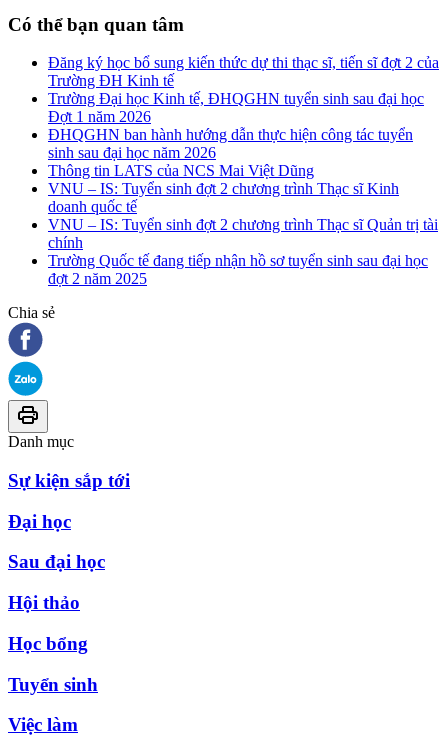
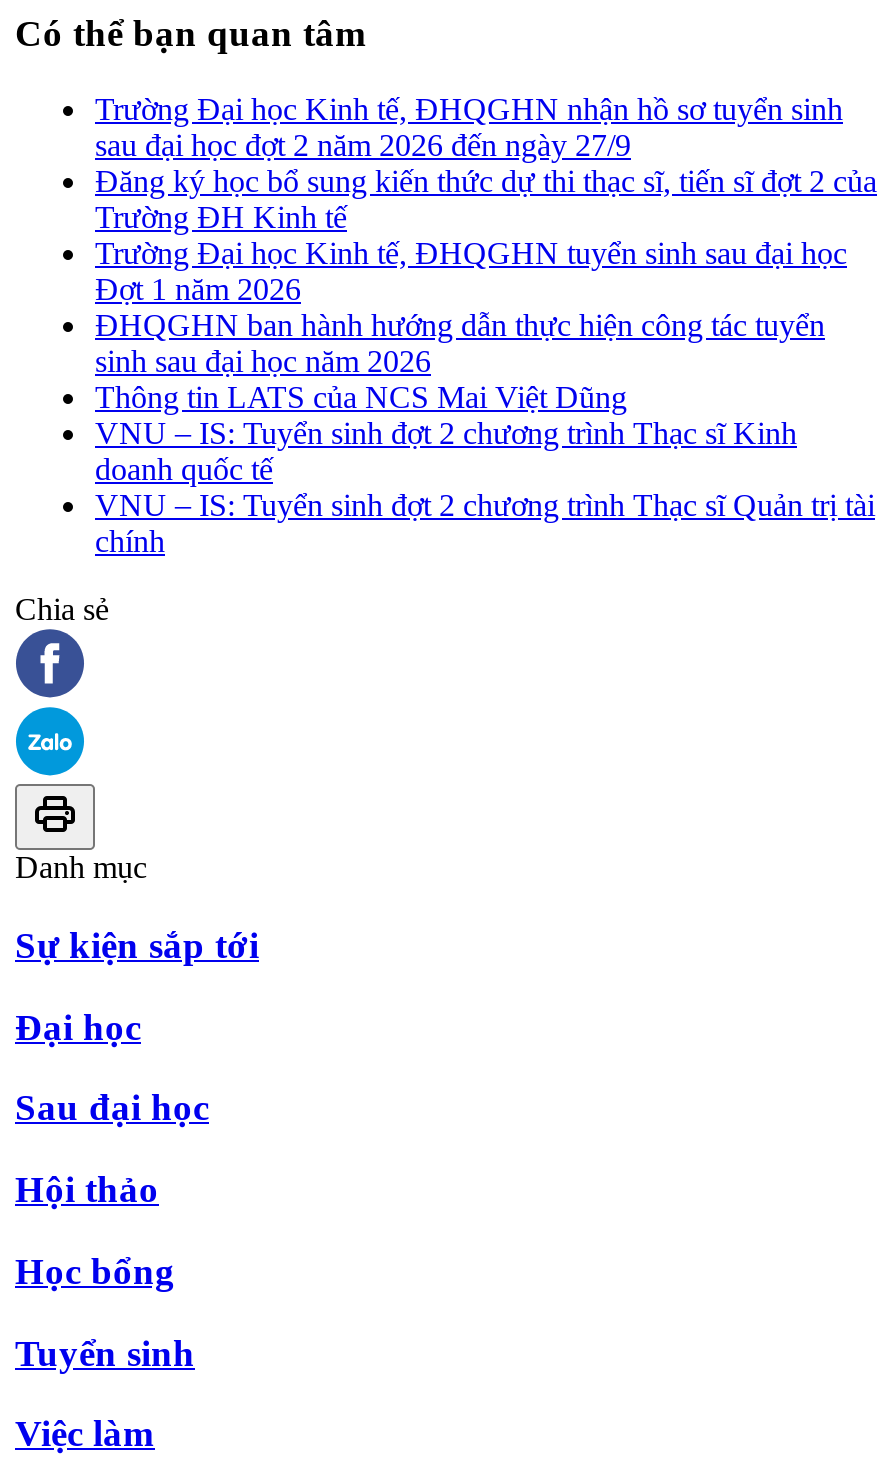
+ Trường Đại học Kinh tế, ĐHQGHN nhận hồ sơ tuyển sinh
+ sau đại học đợt 2 năm 2026 đến ngày 27/9

moved down: Đăng ký học bổ sung kiến thức dự thi thạc sĩ, tiến sĩ đợt 2 của | Trường ĐH Kinh tế | Trường Đại học Kinh tế, ĐHQGHN tuyển sinh sau đại học | ... | VNU – IS: Tuyển sinh đợt 2 chương trình Thạc sĩ Quản trị tài | chính

- Trường Quốc tế đang tiếp nhận hồ sơ tuyển sinh sau đại học
- đợt 2 năm 2025
